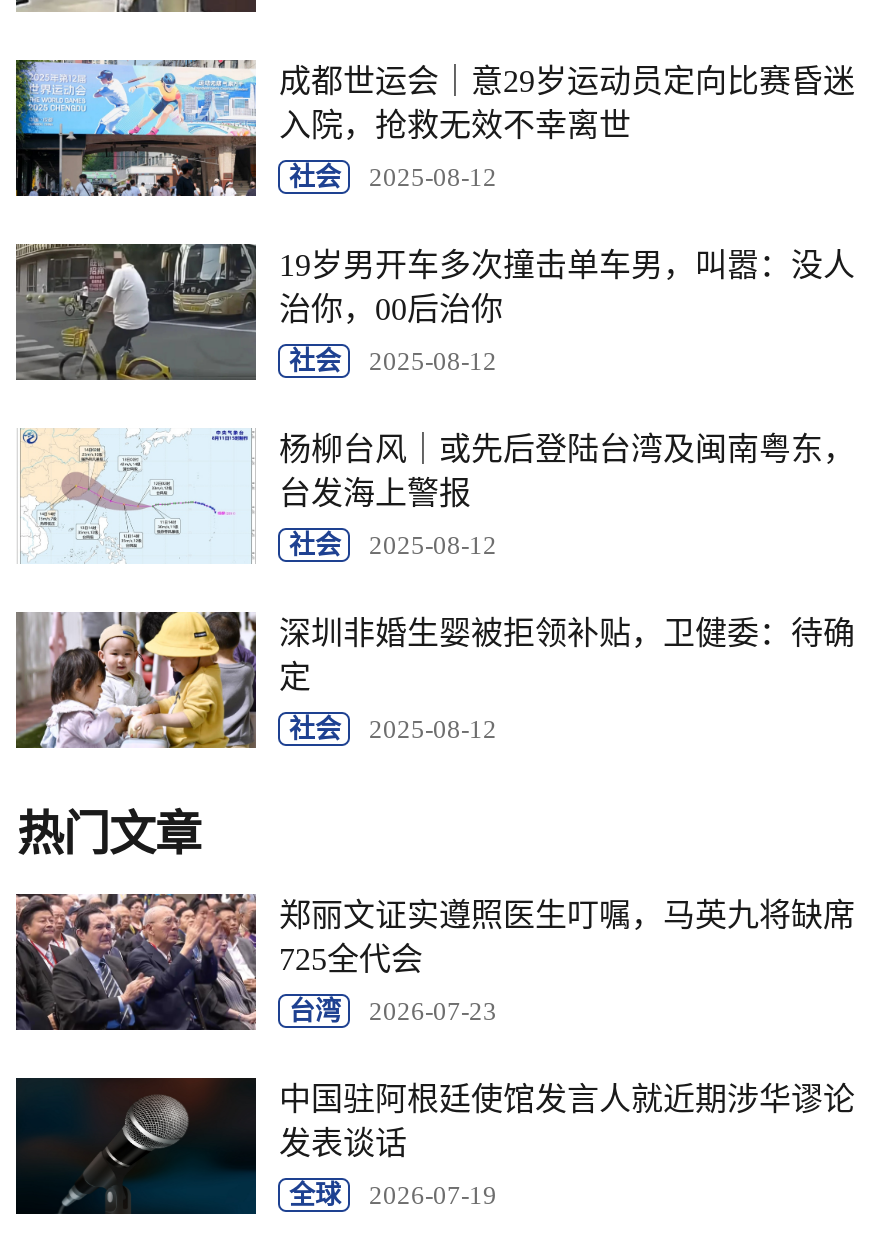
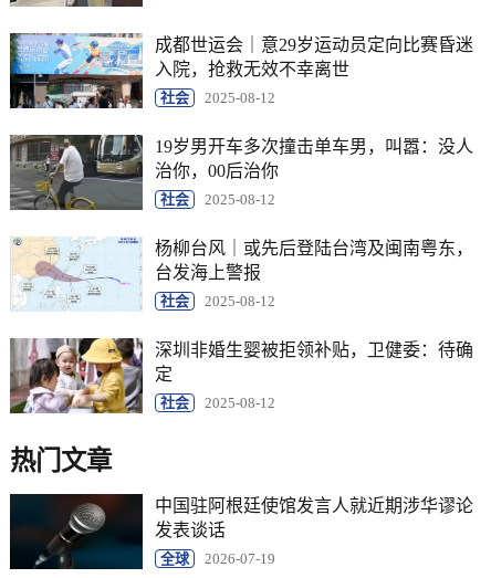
- [image]
- 郑丽文证实遵照医生叮嘱，马英九将缺席
- 725全代会
- 台湾
- 2026-07-23
